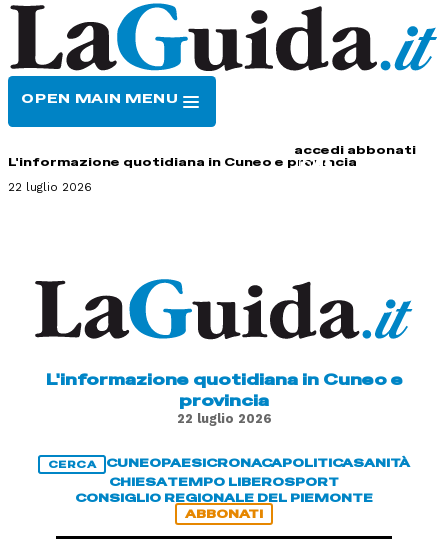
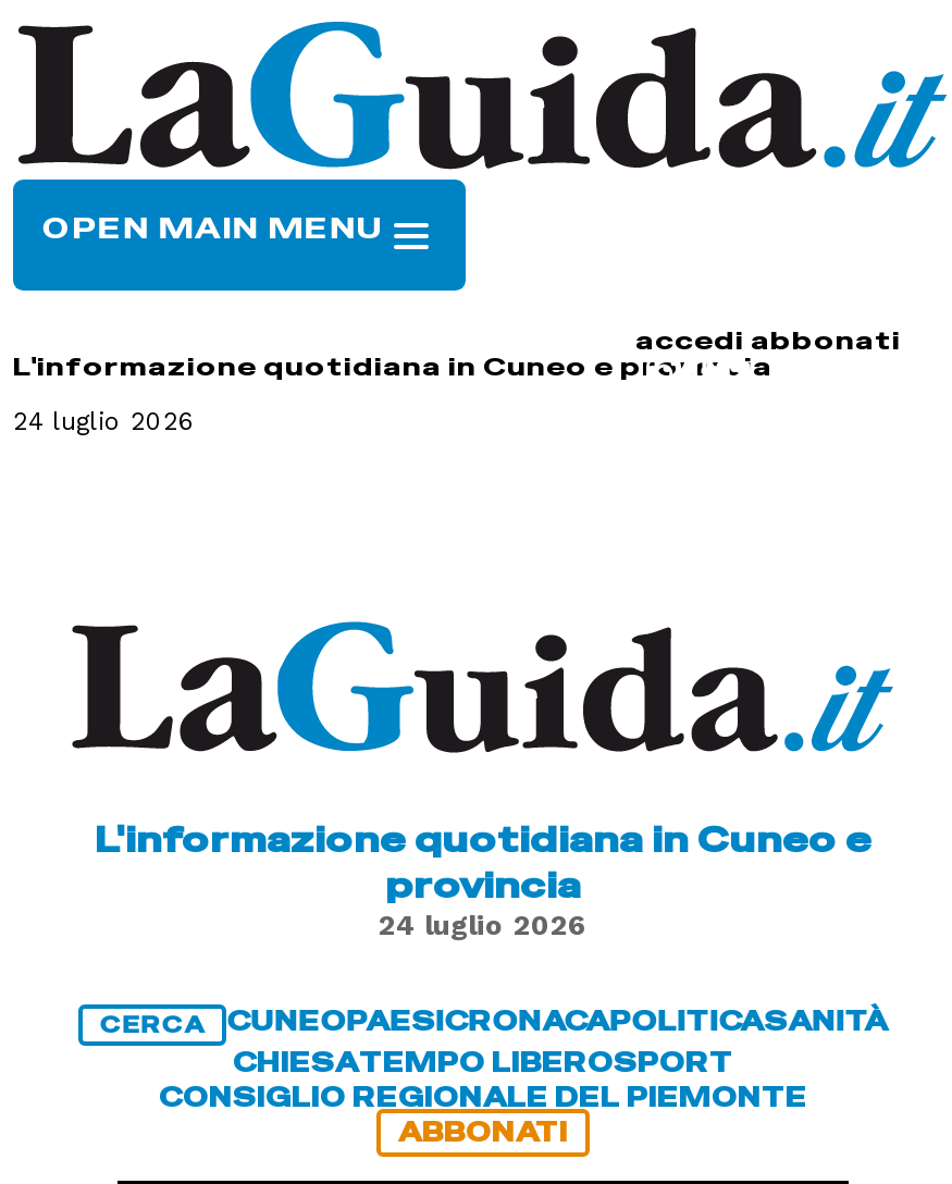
- 22 luglio 2026
+ 24 luglio 2026

- 22 luglio 2026
+ 24 luglio 2026
